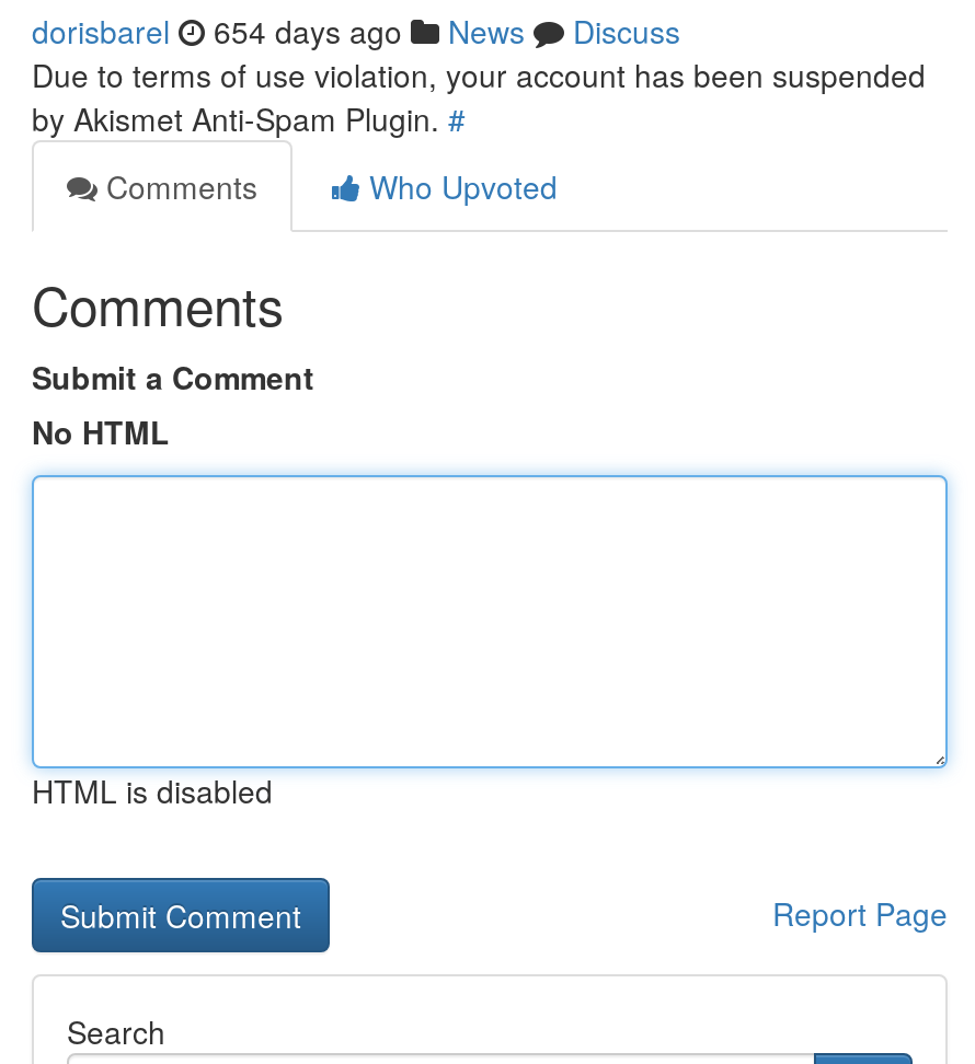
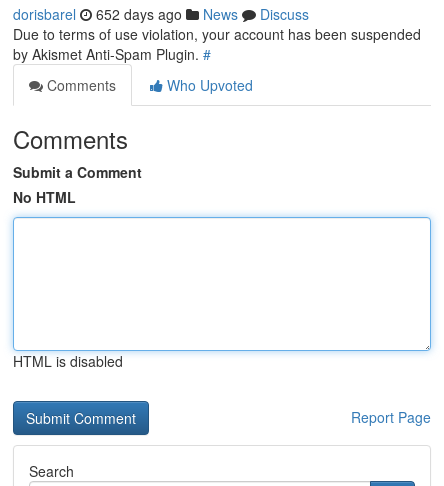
- dorisbarel 654 days ago News Discuss
+ dorisbarel 652 days ago News Discuss
